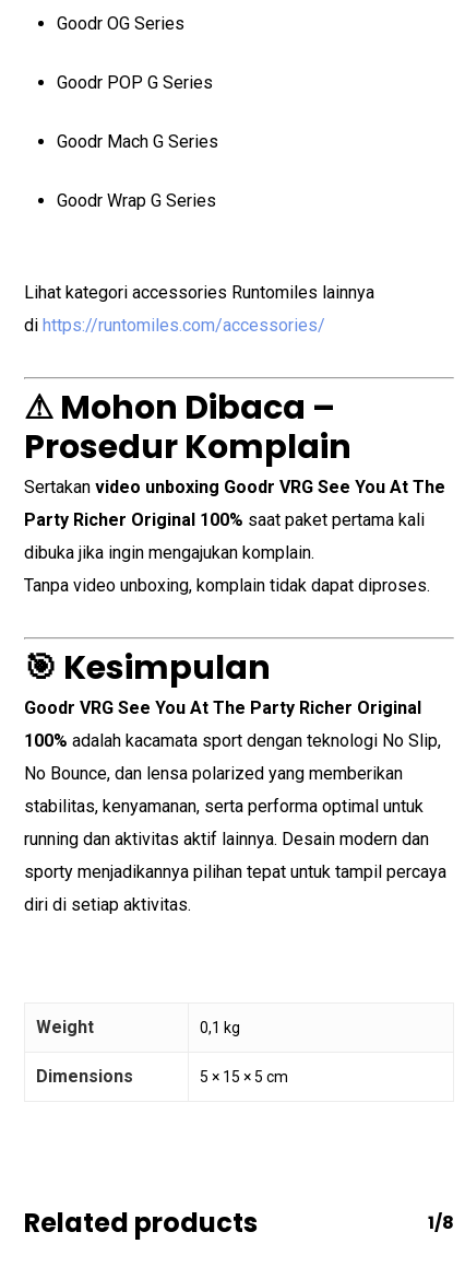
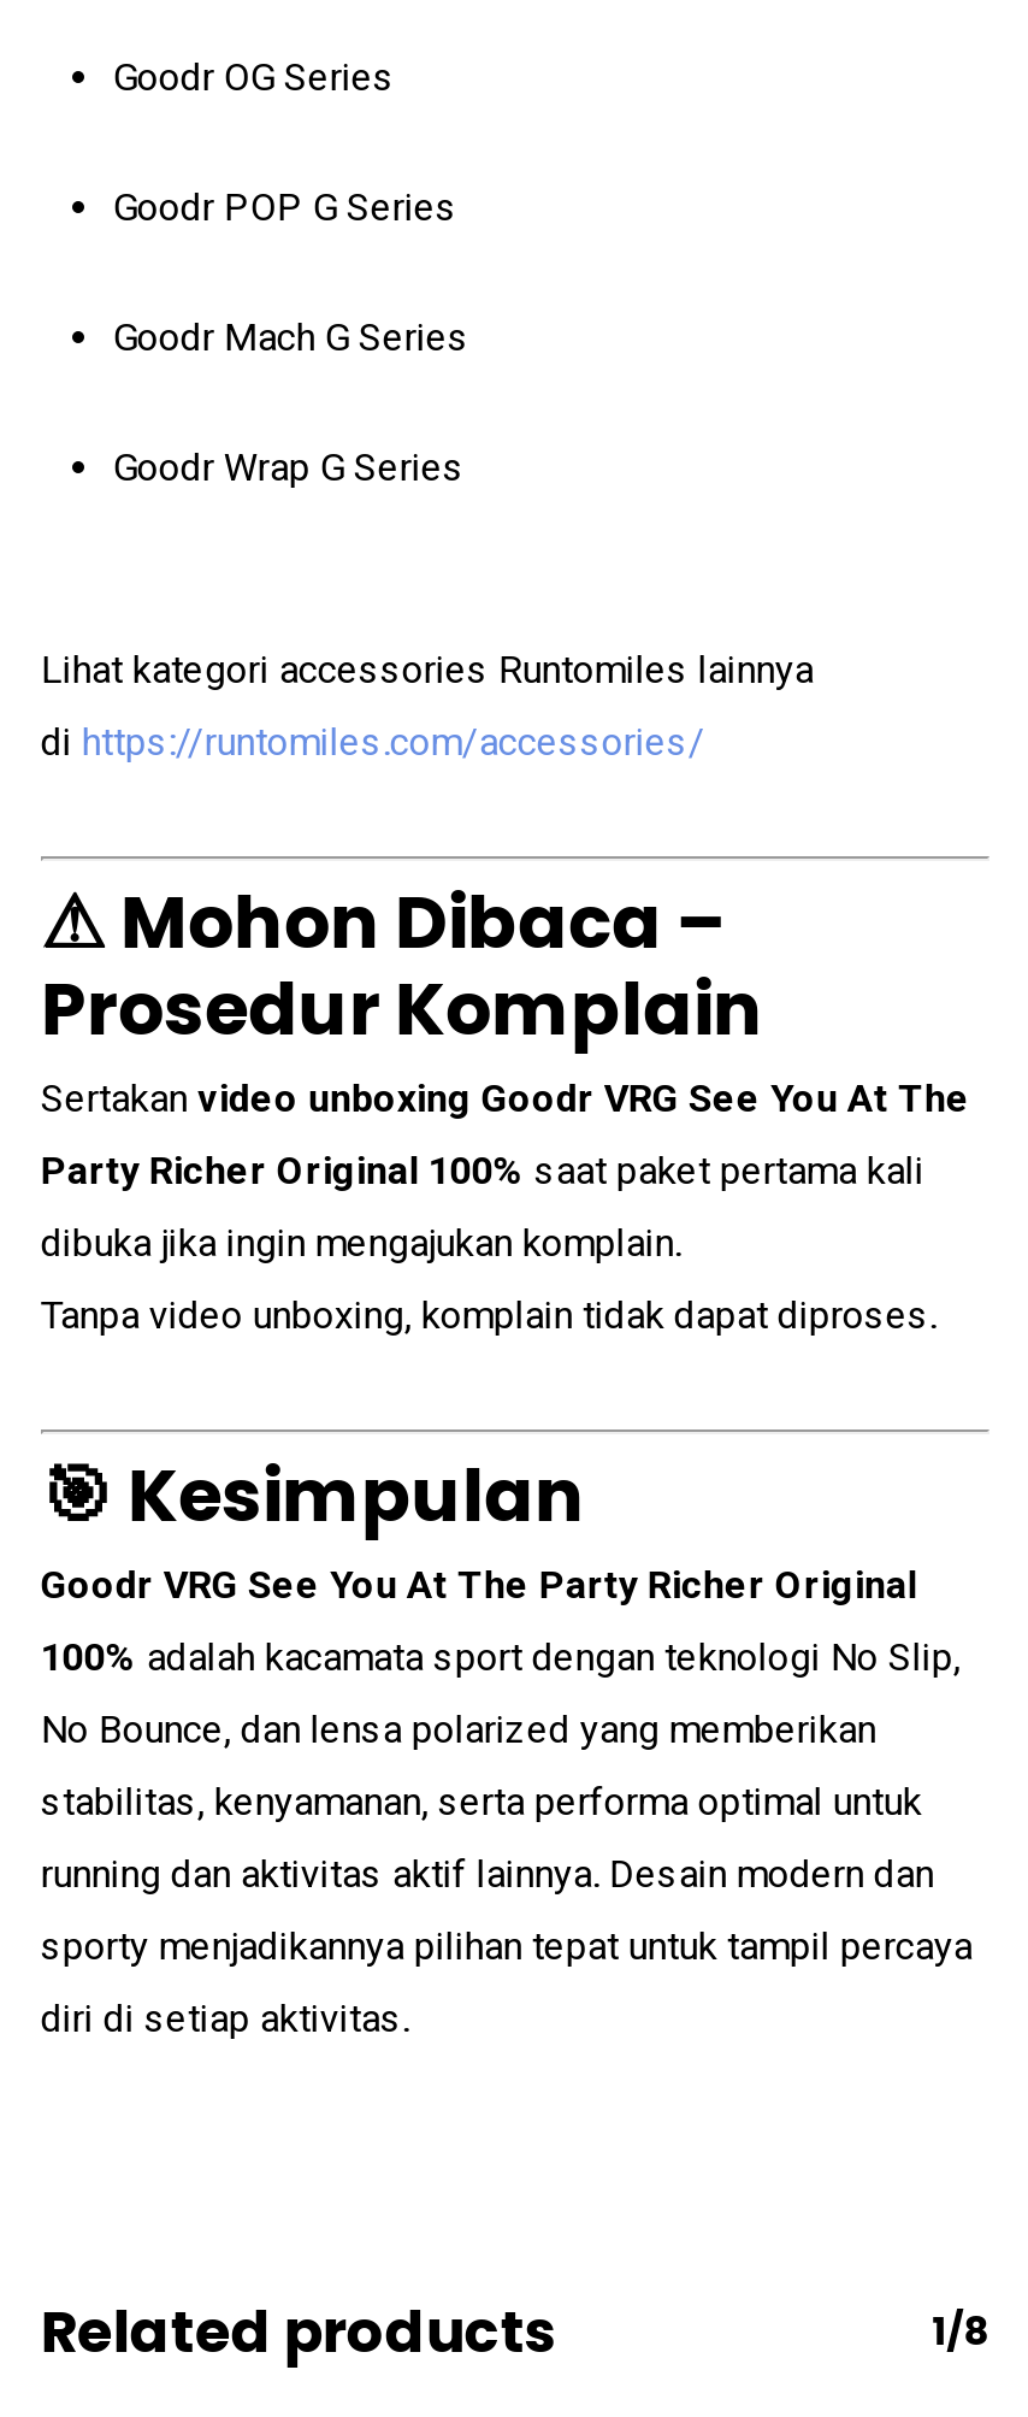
- Weight
- 0,1 kg
- Dimensions
- 5 × 15 × 5 cm
